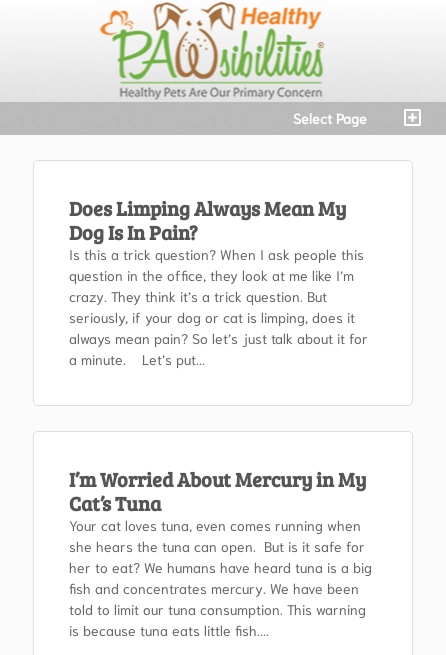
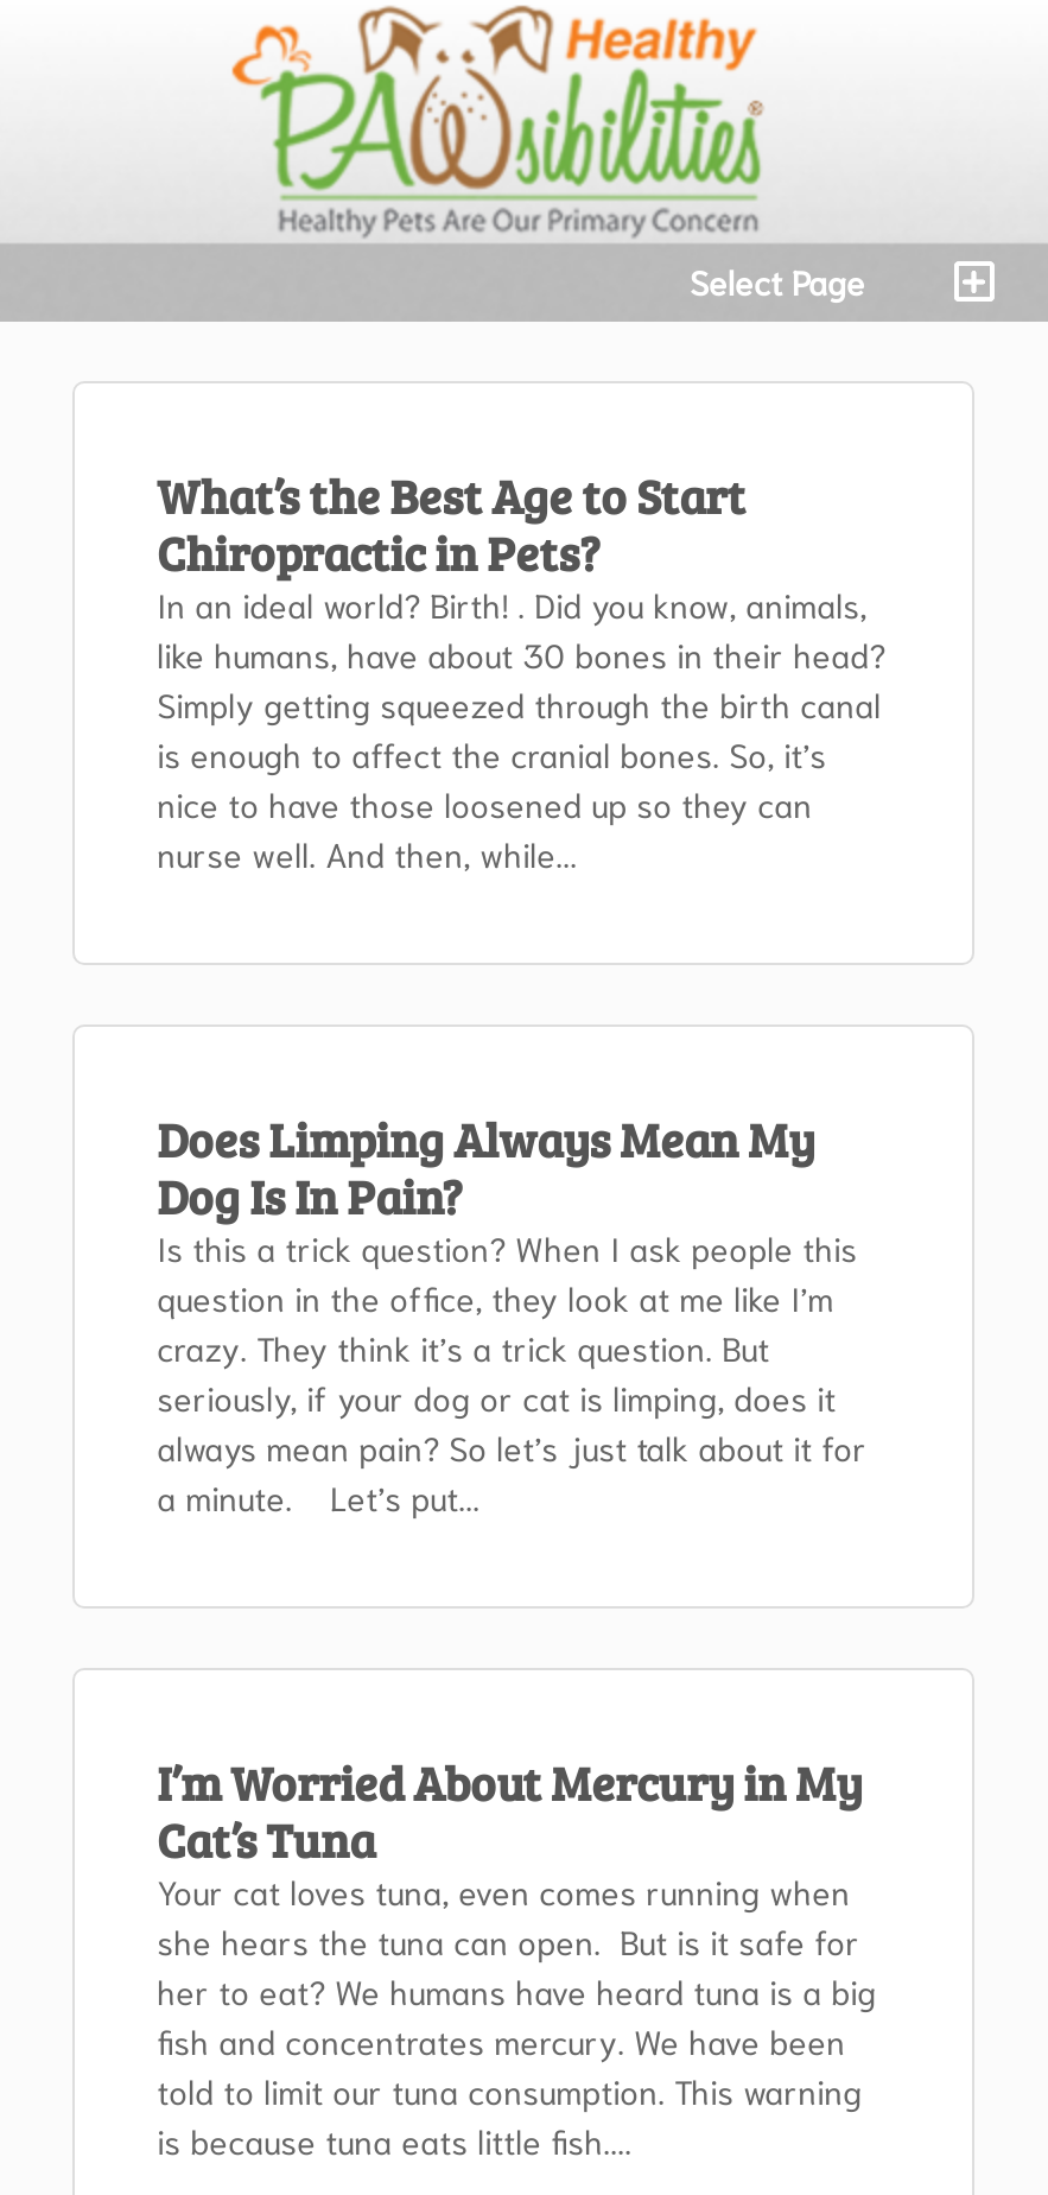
+ What’s the Best Age to Start
+ Chiropractic in Pets?
+ In an ideal world? Birth! . Did you know, animals,
+ like humans, have about 30 bones in their head?
+ Simply getting squeezed through the birth canal
+ is enough to affect the cranial bones. So, it’s
+ nice to have those loosened up so they can
+ nurse well. And then, while...
